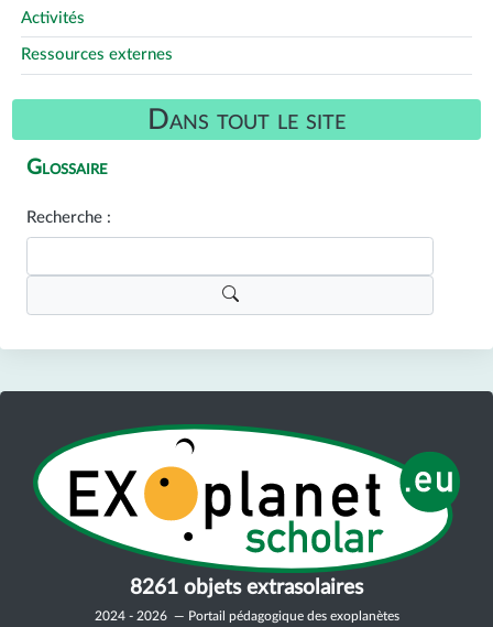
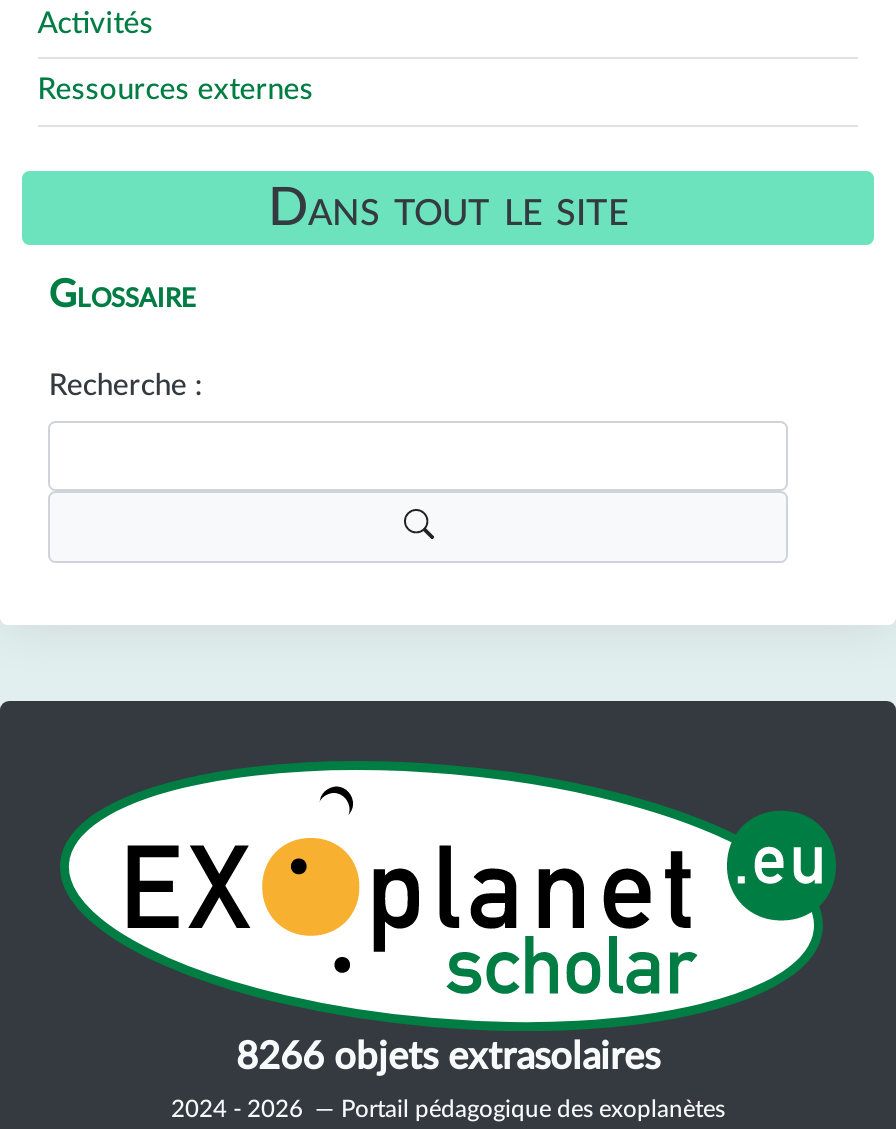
- 8261 objets extrasolaires
+ 8266 objets extrasolaires
